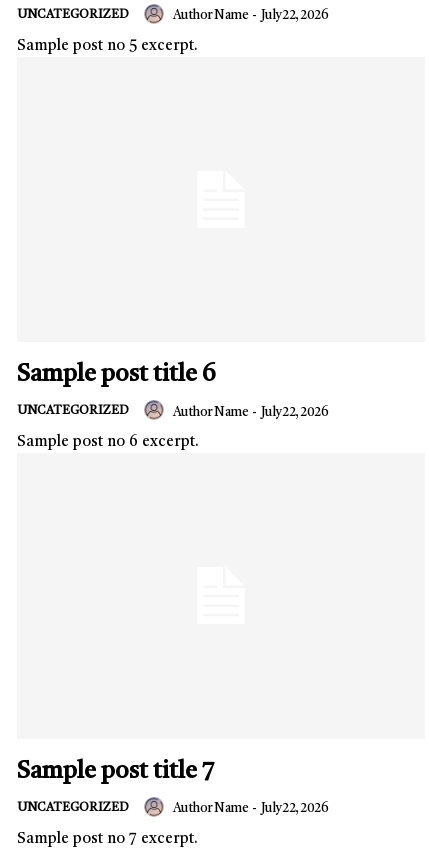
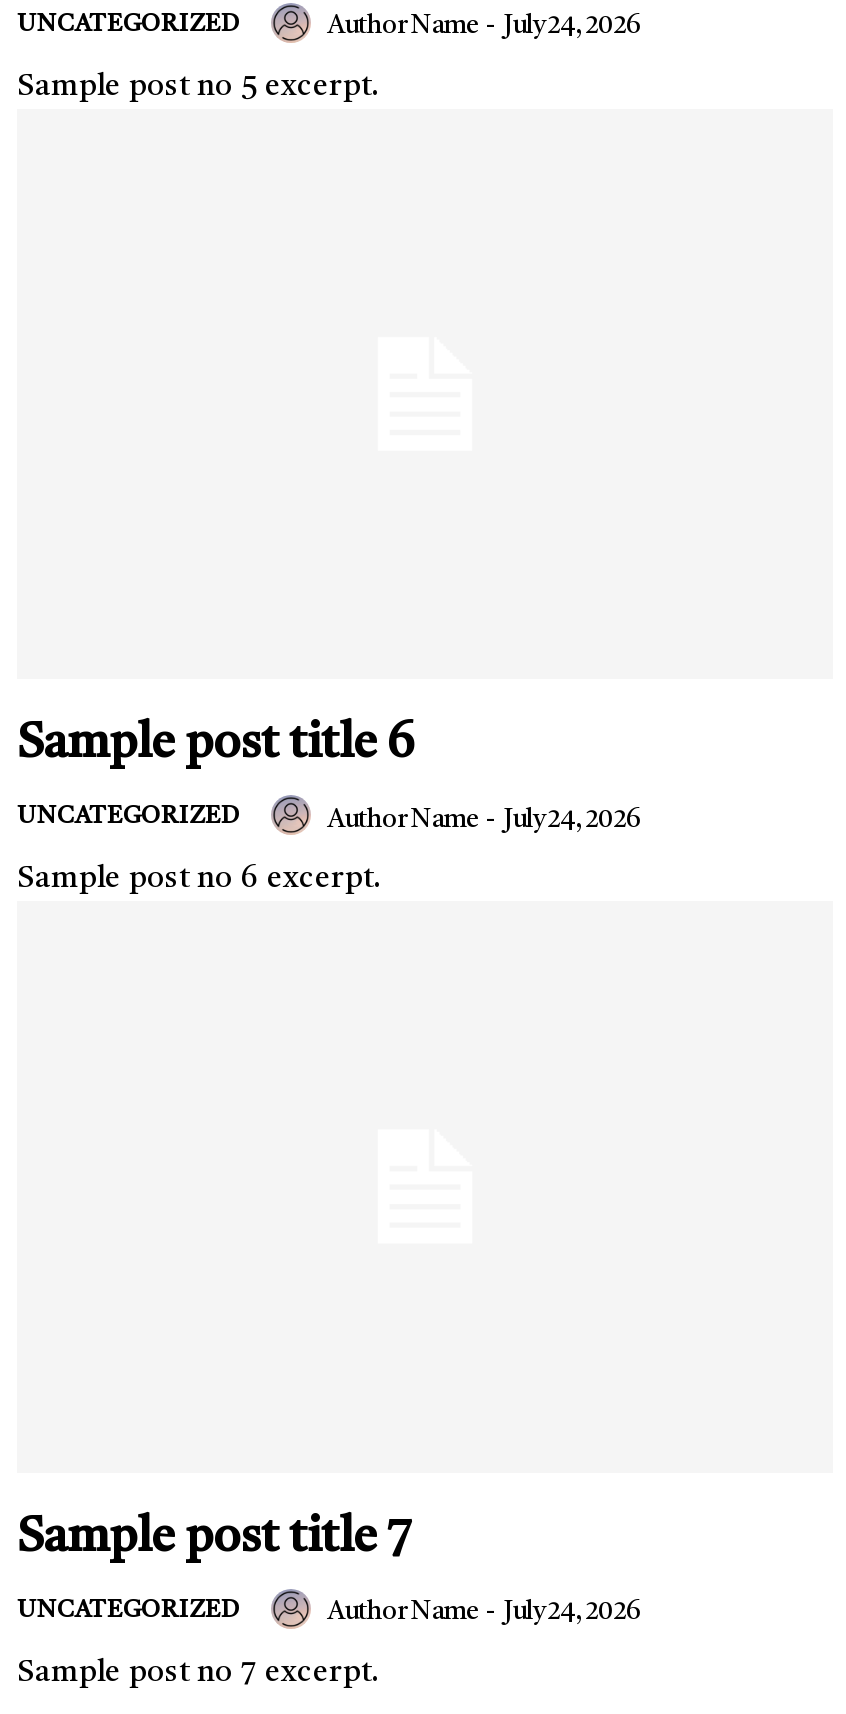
- Author Name - July 22, 2026
+ Author Name - July 24, 2026

- Author Name - July 22, 2026
+ Author Name - July 24, 2026

- Author Name - July 22, 2026
+ Author Name - July 24, 2026
